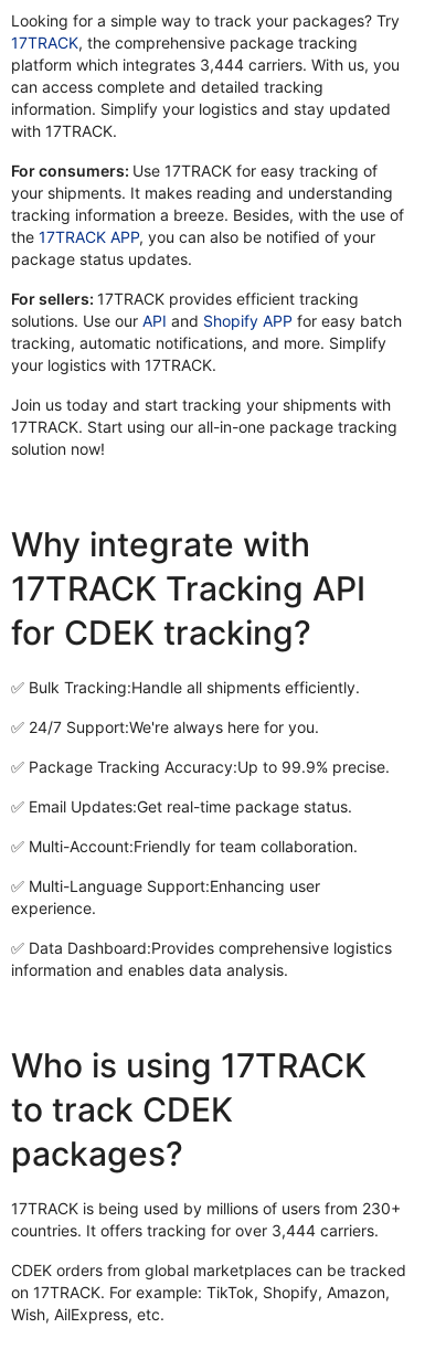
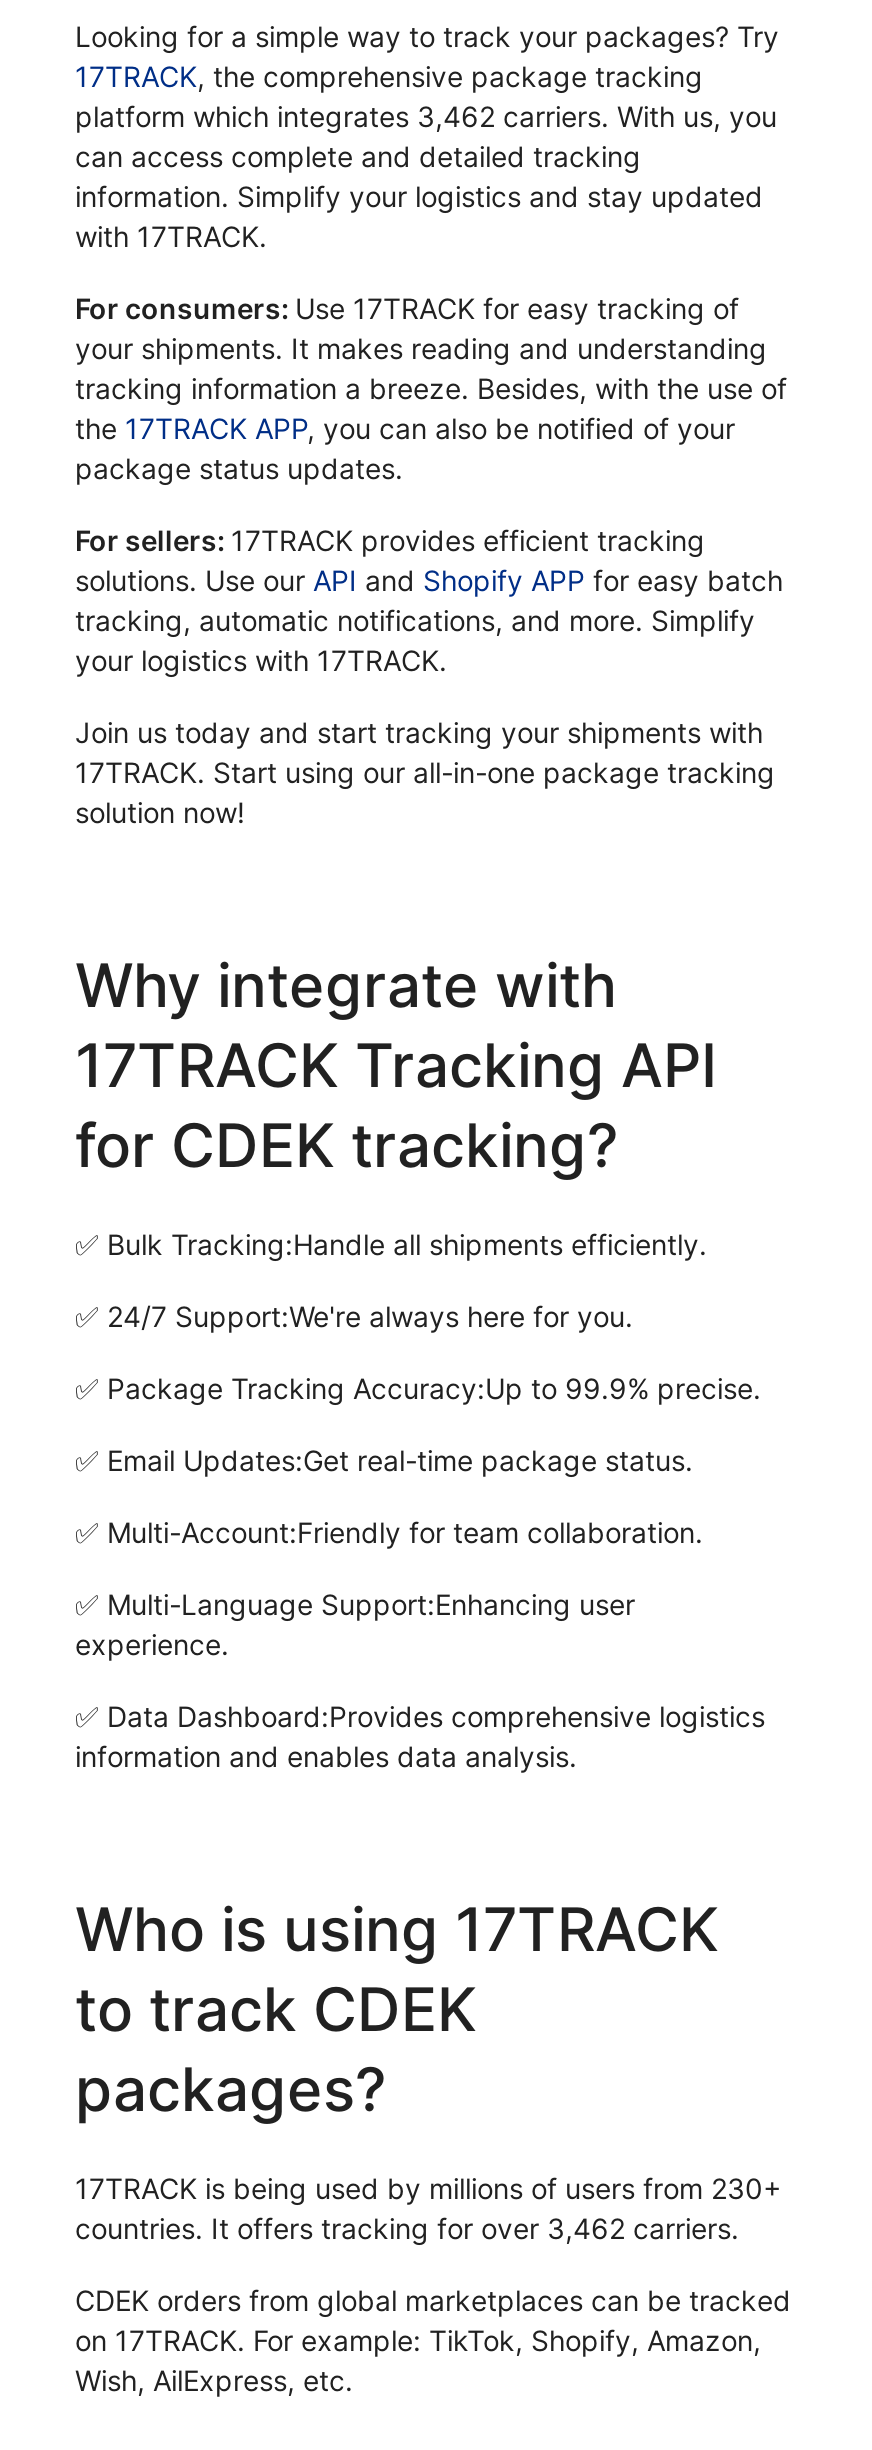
- platform which integrates 3,444 carriers. With us, you
+ platform which integrates 3,462 carriers. With us, you

- countries. It offers tracking for over 3,444 carriers.
+ countries. It offers tracking for over 3,462 carriers.
